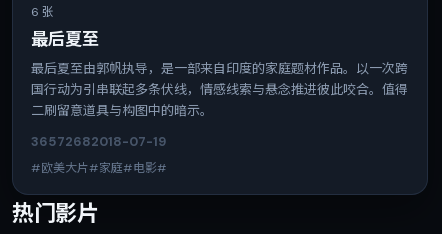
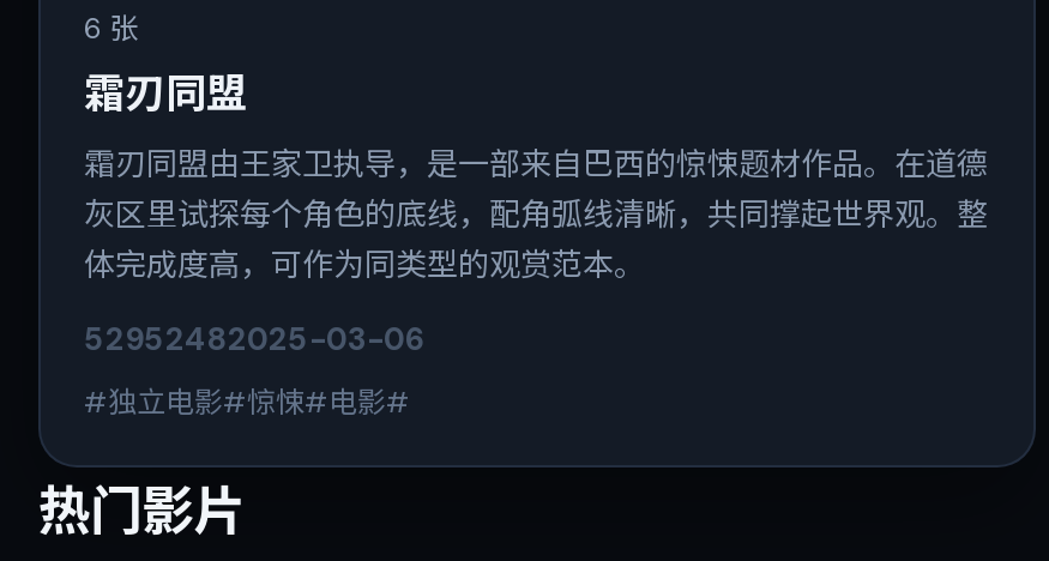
- 最后夏至
+ 霜刃同盟

- 最后夏至由郭帆执导，是一部来自印度的家庭题材作品。以一次跨
- 国行动为引串联起多条伏线，情感线索与悬念推进彼此咬合。值得
- 二刷留意道具与构图中的暗示。
+ 霜刃同盟由王家卫执导，是一部来自巴西的惊悚题材作品。在道德
+ 灰区里试探每个角色的底线，配角弧线清晰，共同撑起世界观。整
+ 体完成度高，可作为同类型的观赏范本。

- 36572682018-07-19
+ 52952482025-03-06

- #欧美大片#家庭#电影#
+ #独立电影#惊悚#电影#
